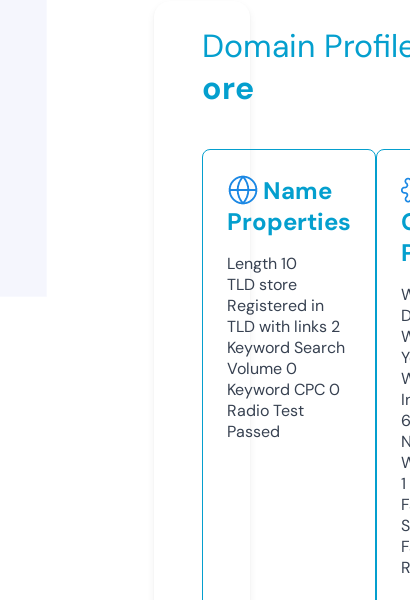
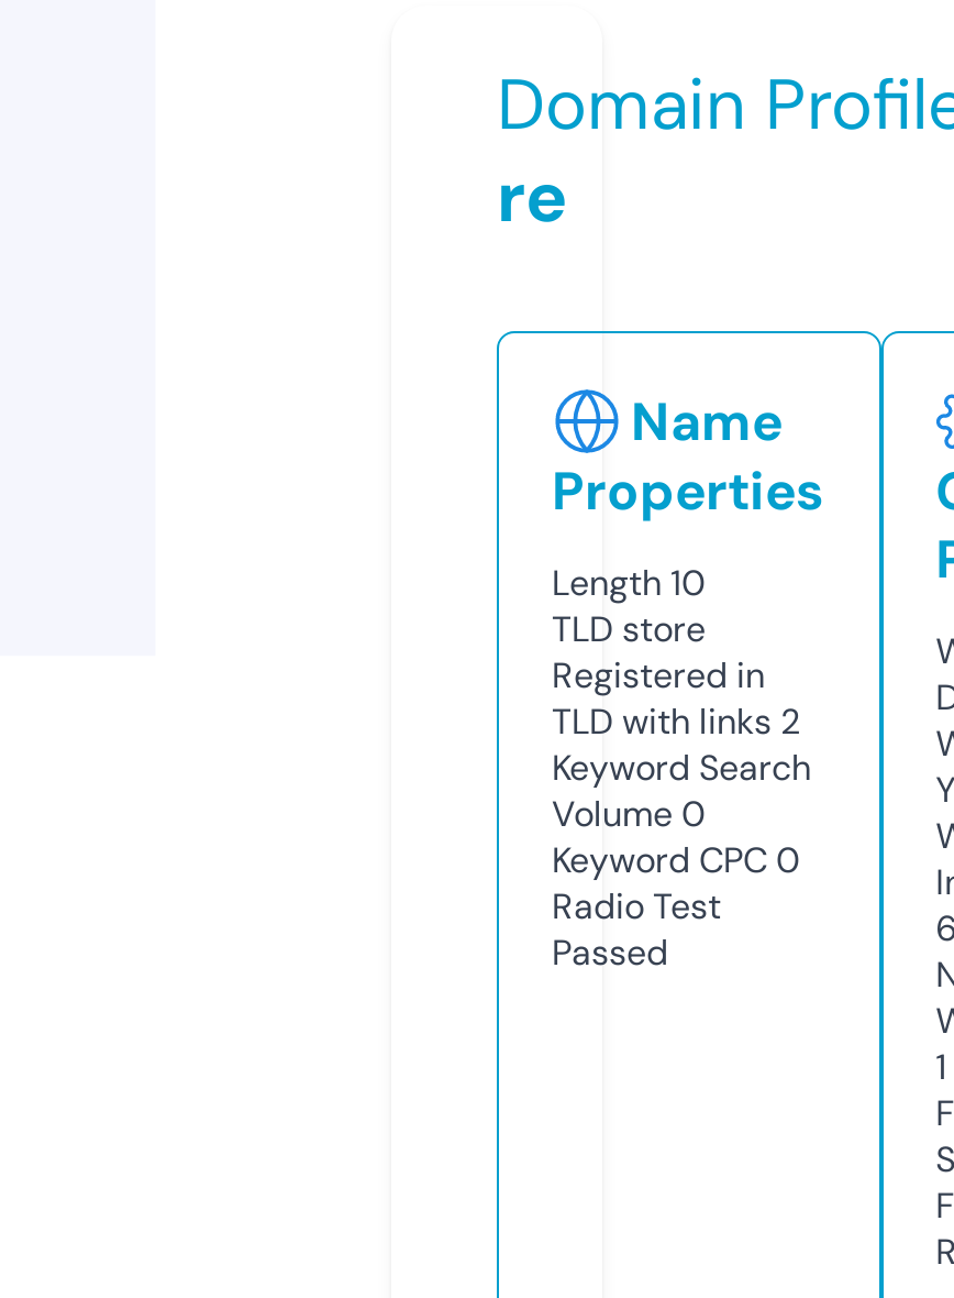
- ore
+ re
